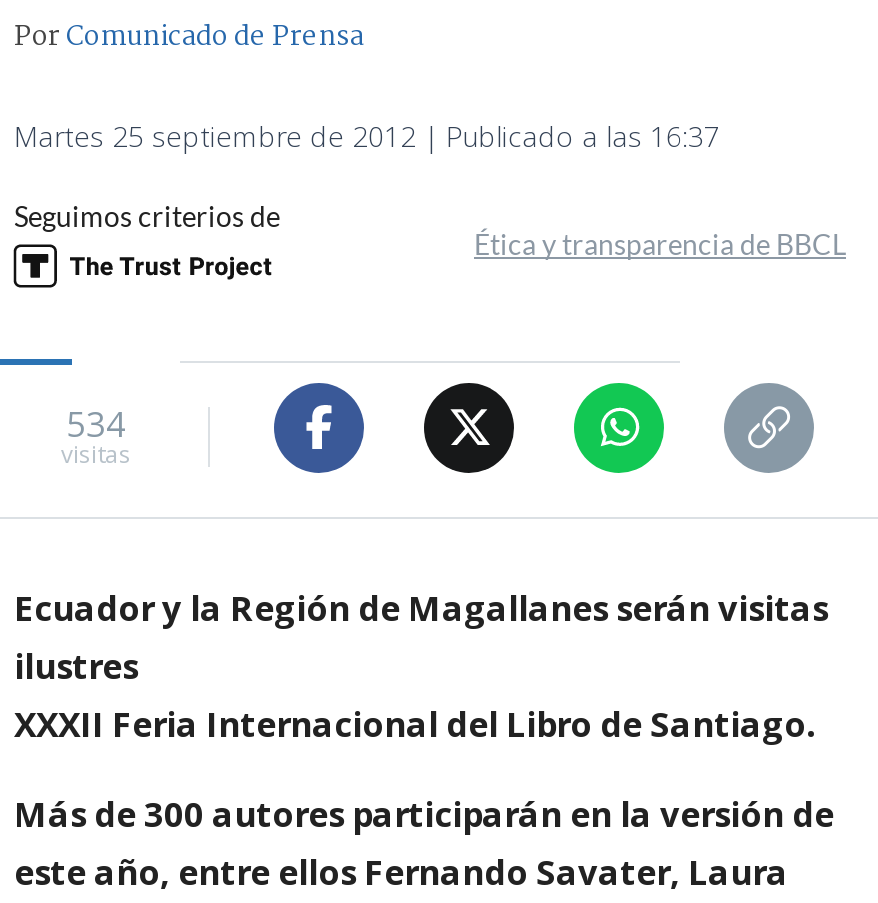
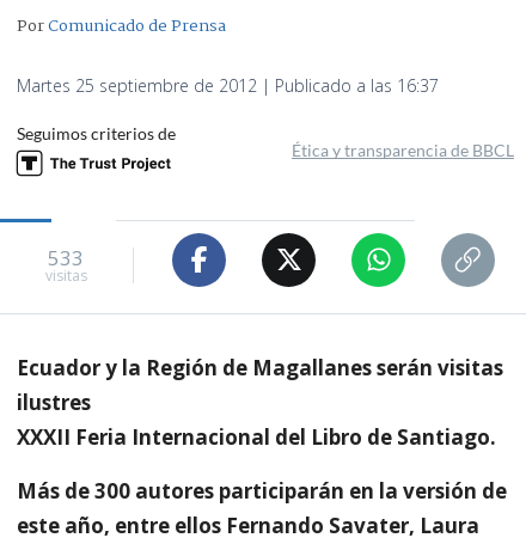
- 534
+ 533
